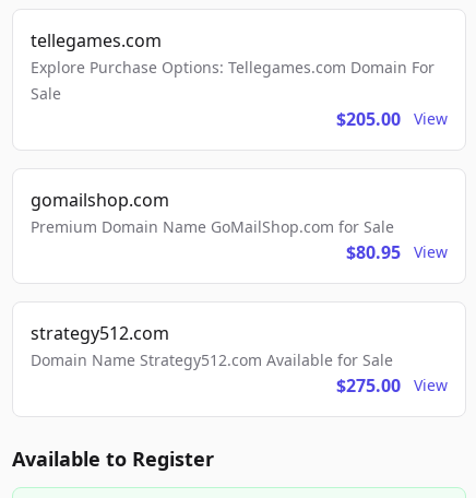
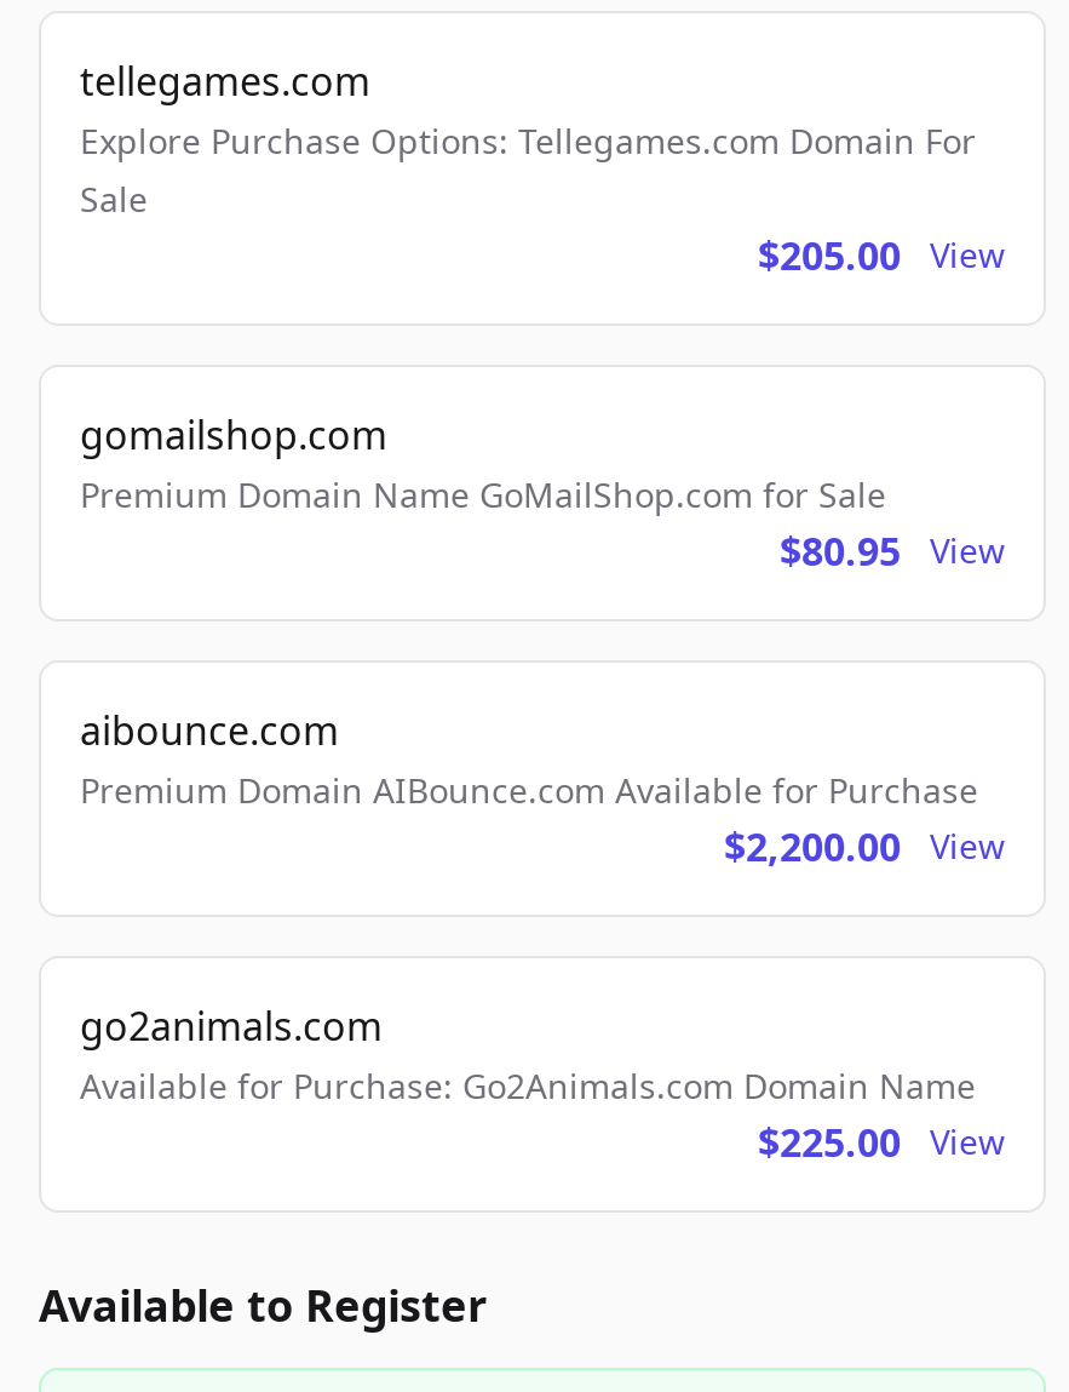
- strategy512.com
- Domain Name Strategy512.com Available for Sale
- $275.00
+ aibounce.com
+ Premium Domain AIBounce.com Available for Purchase
+ $2,200.00
+ View
+ go2animals.com
+ Available for Purchase: Go2Animals.com Domain Name
+ $225.00
